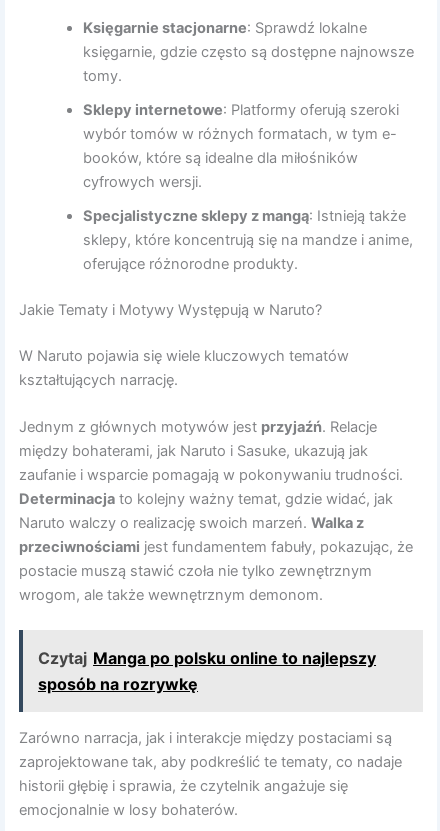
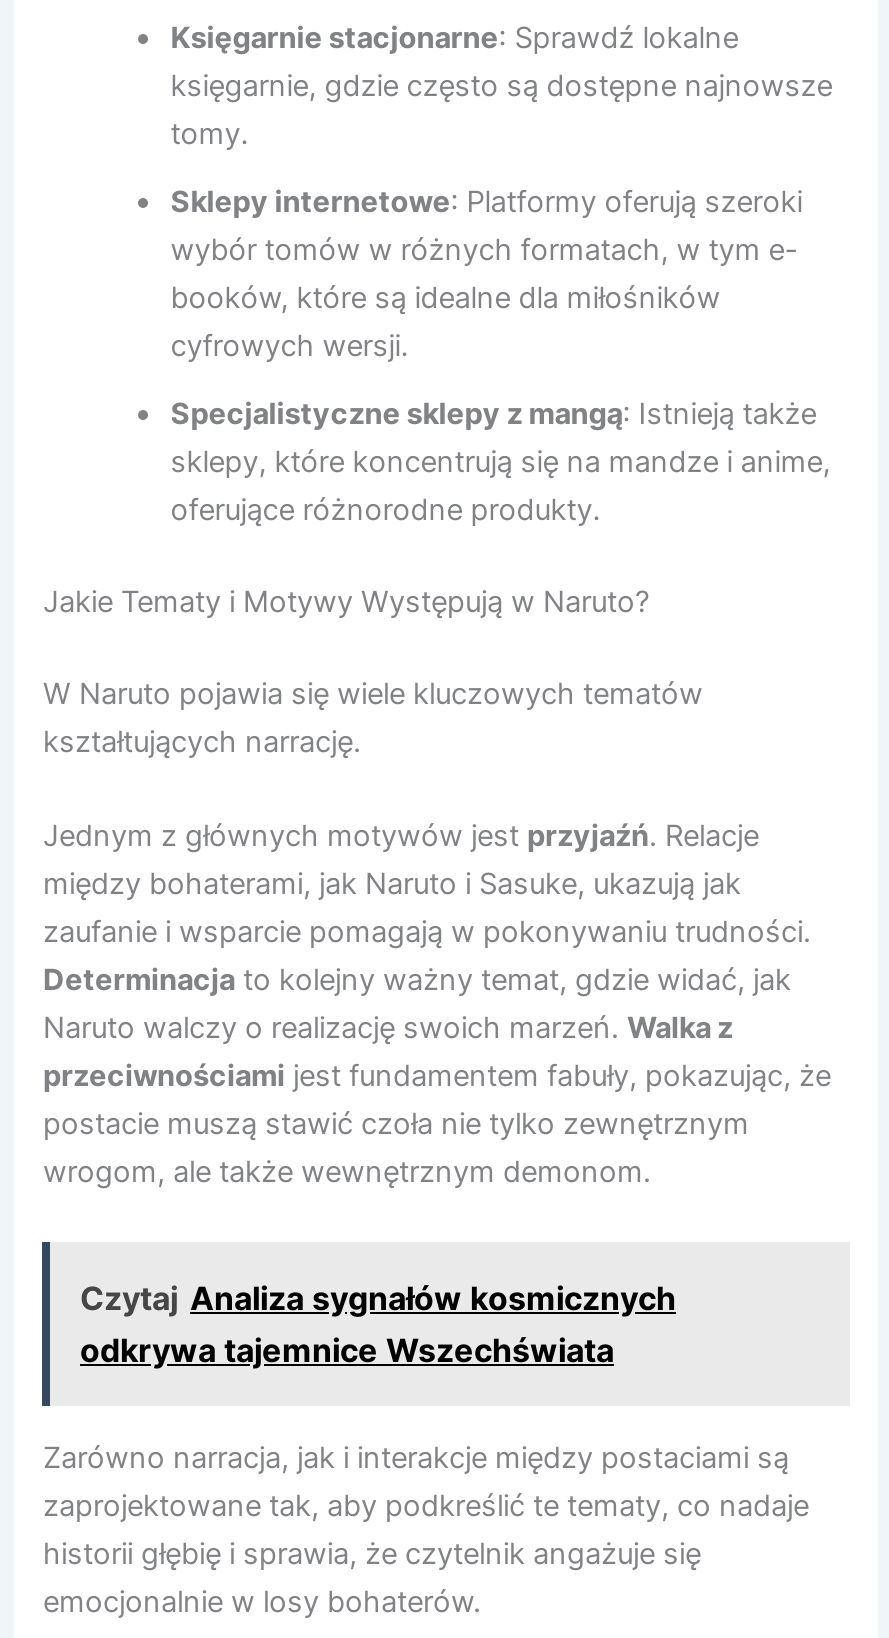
- Czytaj Manga po polsku online to najlepszy
- sposób na rozrywkę
+ Czytaj Analiza sygnałów kosmicznych
+ odkrywa tajemnice Wszechświata
